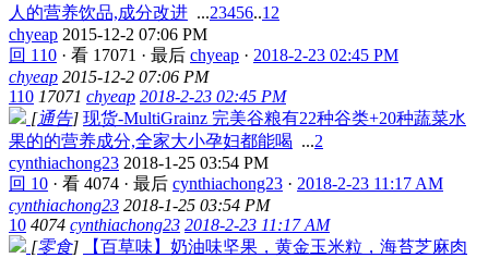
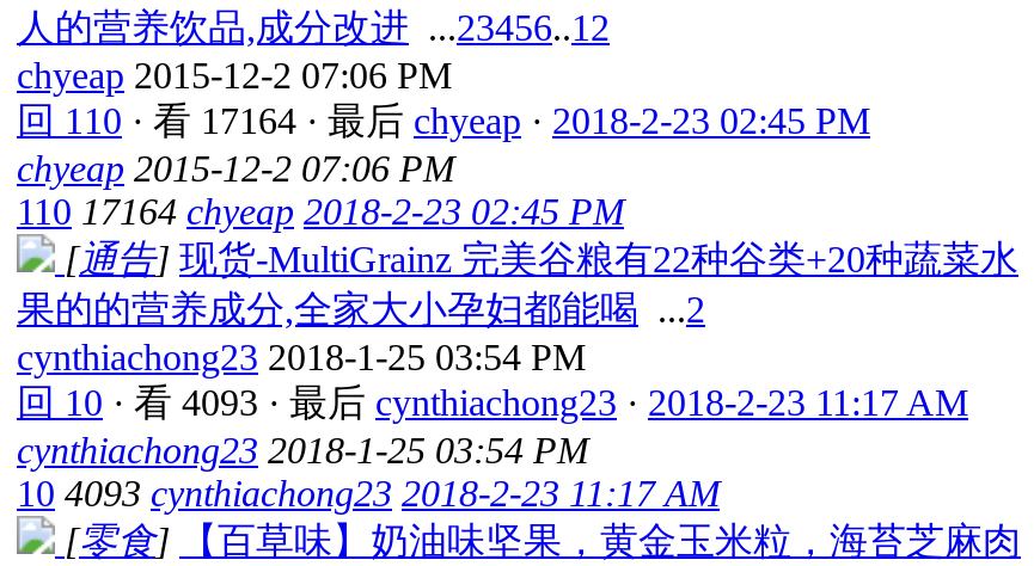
- 回 110 · 看 17071 · 最后chyeap · 2018-2-23 02:45 PM
+ 回 110 · 看 17164 · 最后chyeap · 2018-2-23 02:45 PM

- 110 17071 chyeap 2018-2-23 02:45 PM
+ 110 17164 chyeap 2018-2-23 02:45 PM

- 回 10 · 看 4074 · 最后cynthiachong23 · 2018-2-23 11:17 AM
+ 回 10 · 看 4093 · 最后cynthiachong23 · 2018-2-23 11:17 AM

- 10 4074 cynthiachong23 2018-2-23 11:17 AM
+ 10 4093 cynthiachong23 2018-2-23 11:17 AM
